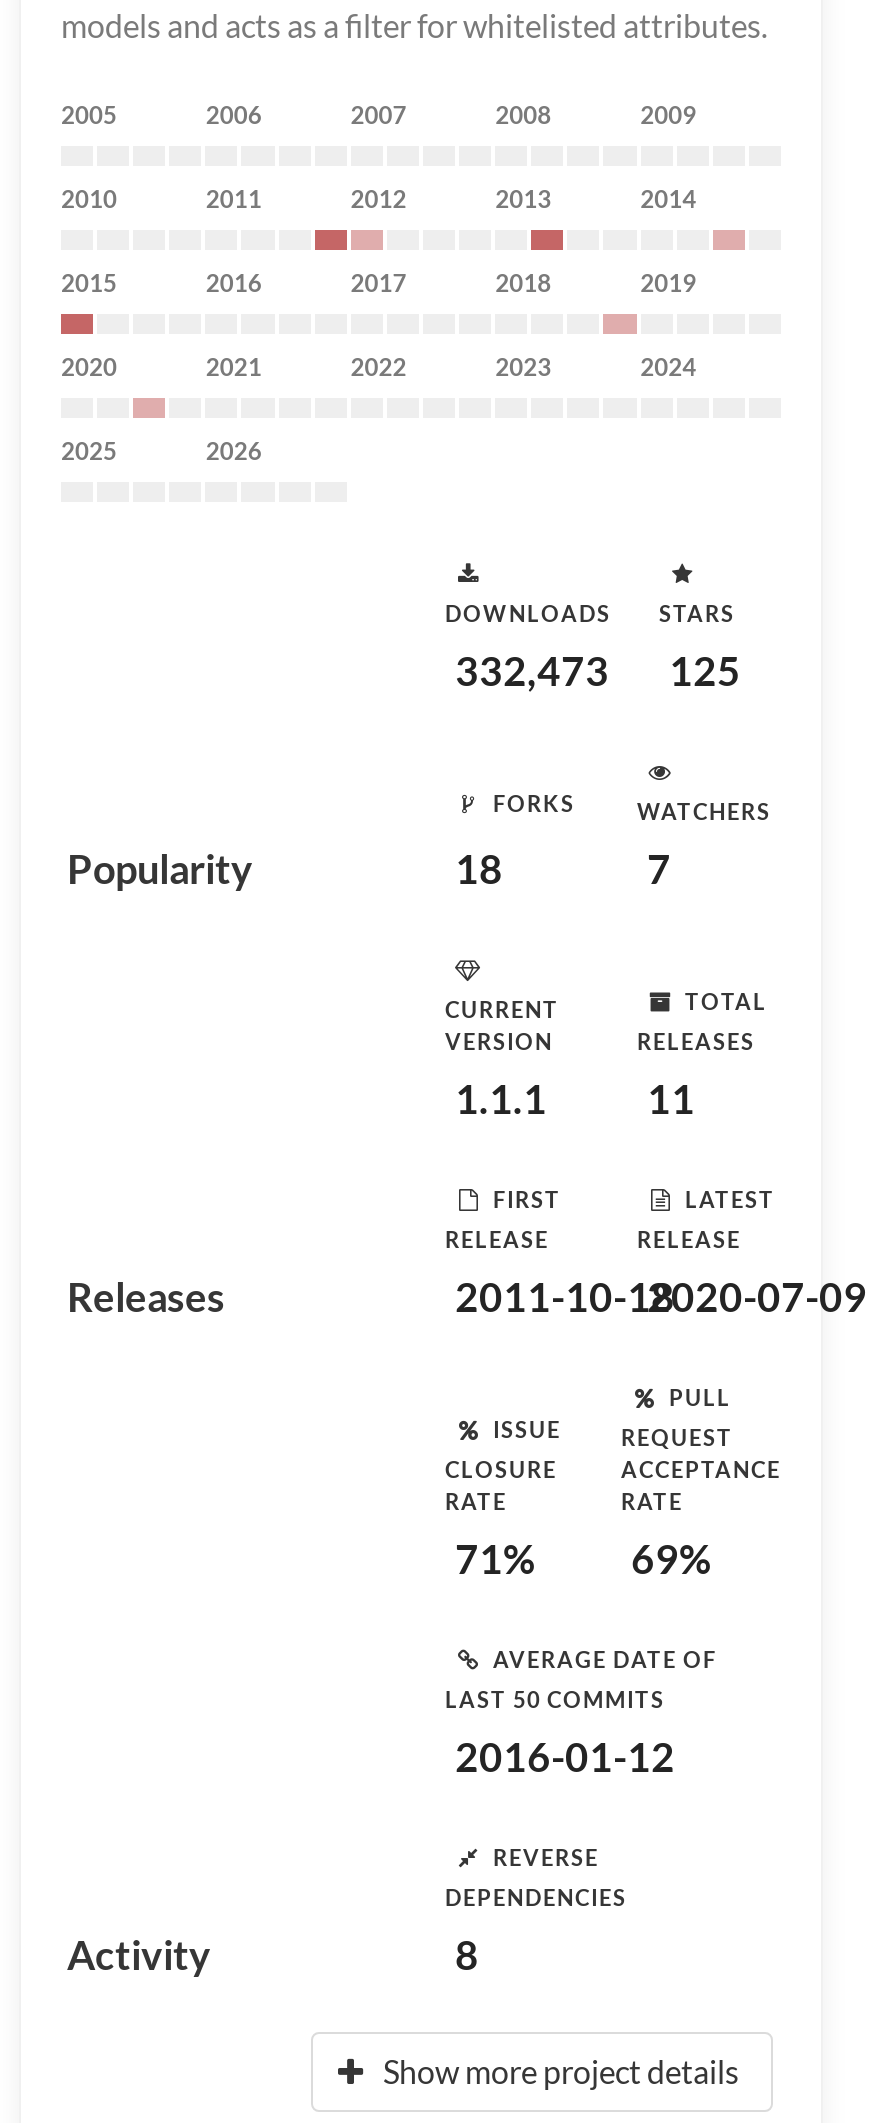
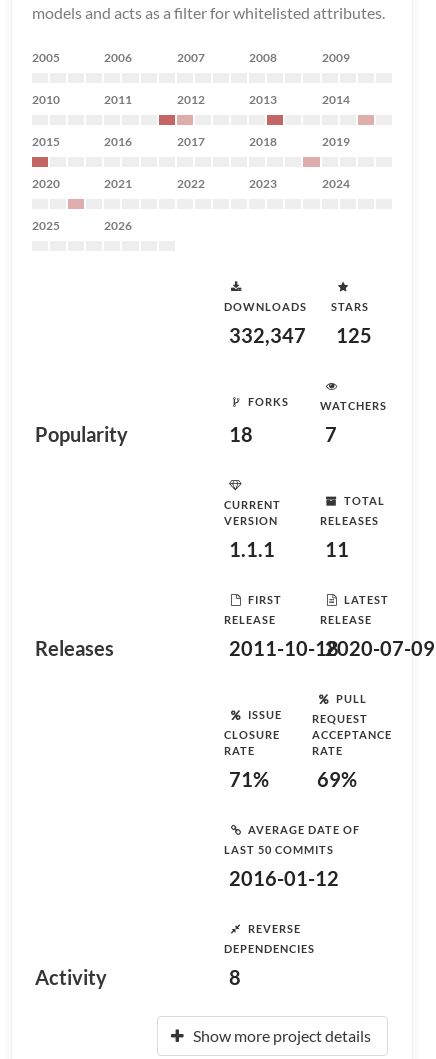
- 332,473 125
+ 332,347 125
